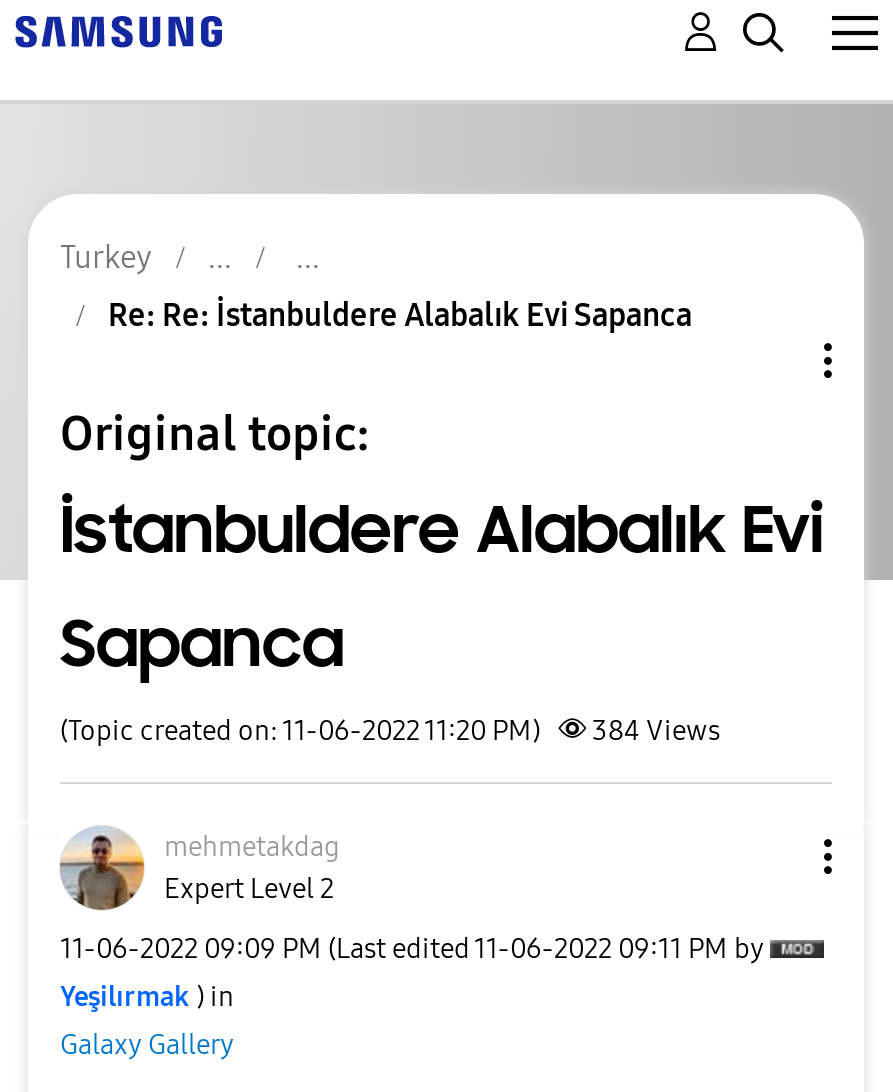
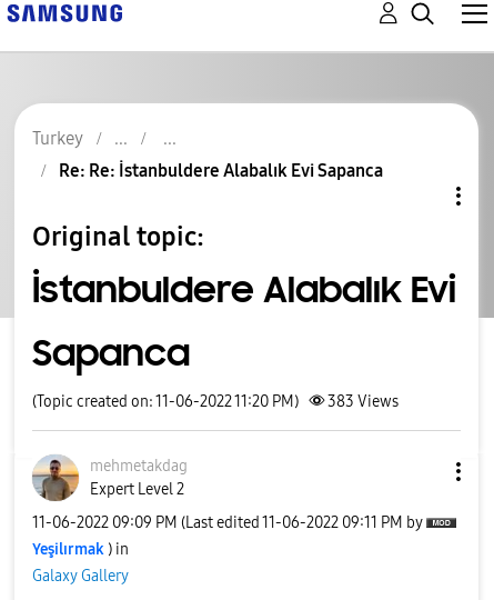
- (Topic created on: 11-06-2022 11:20 PM) 384 Views
+ (Topic created on: 11-06-2022 11:20 PM) 383 Views
